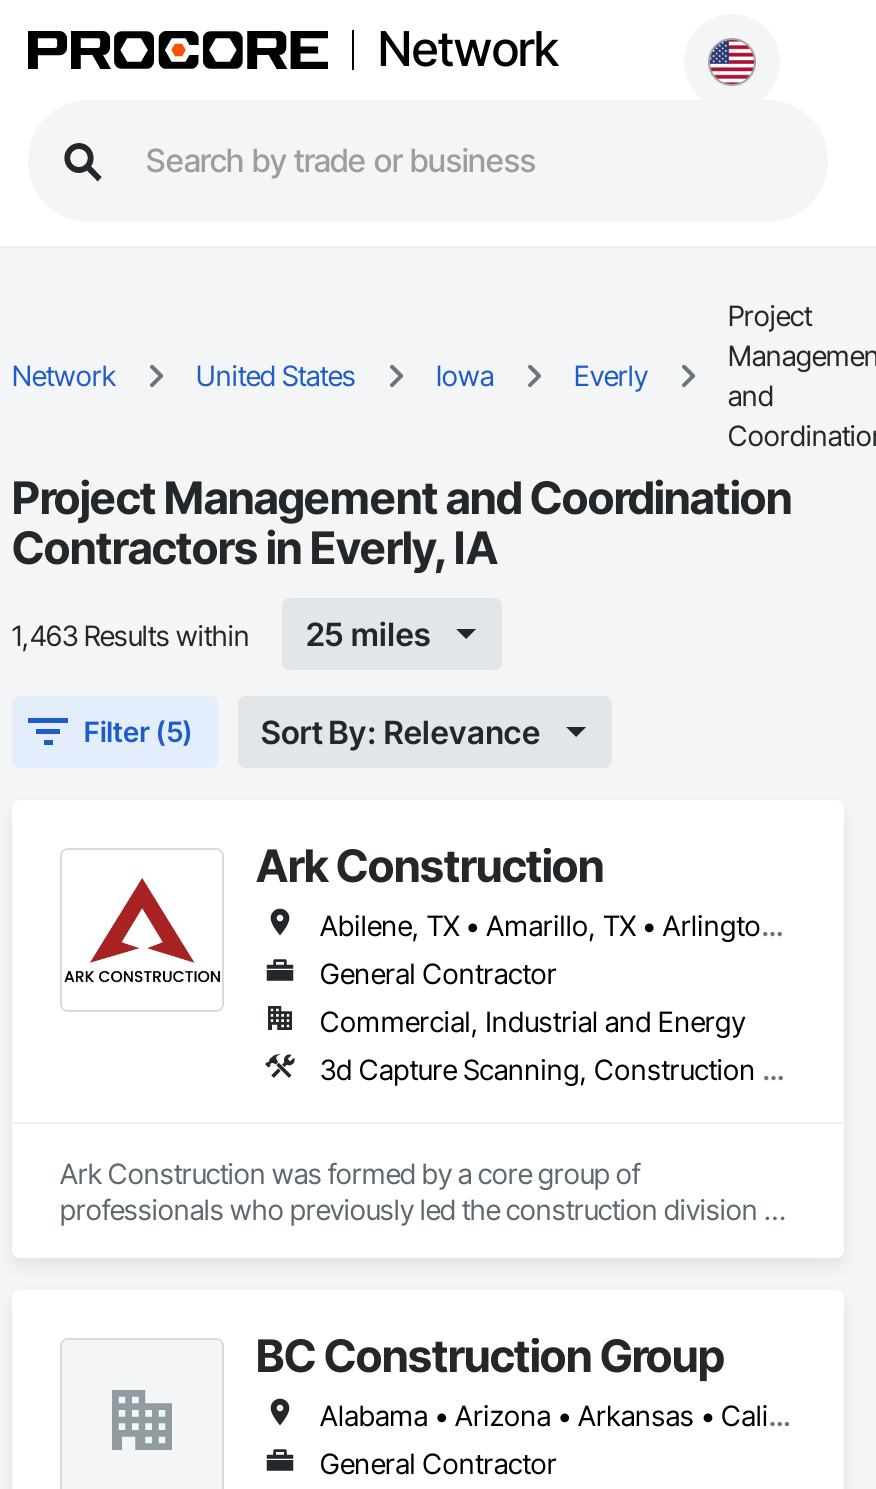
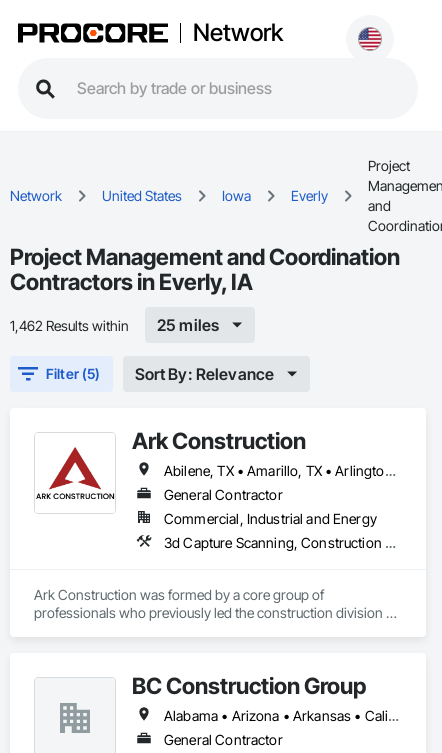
- 1,463 Results within
+ 1,462 Results within
